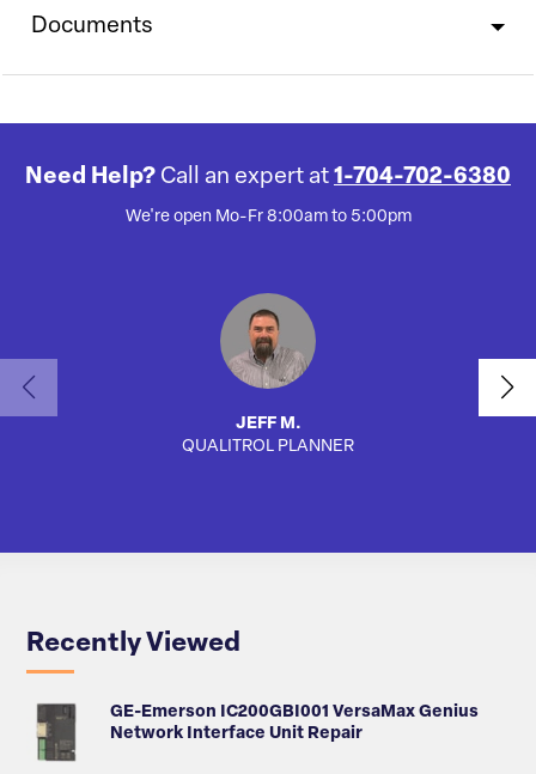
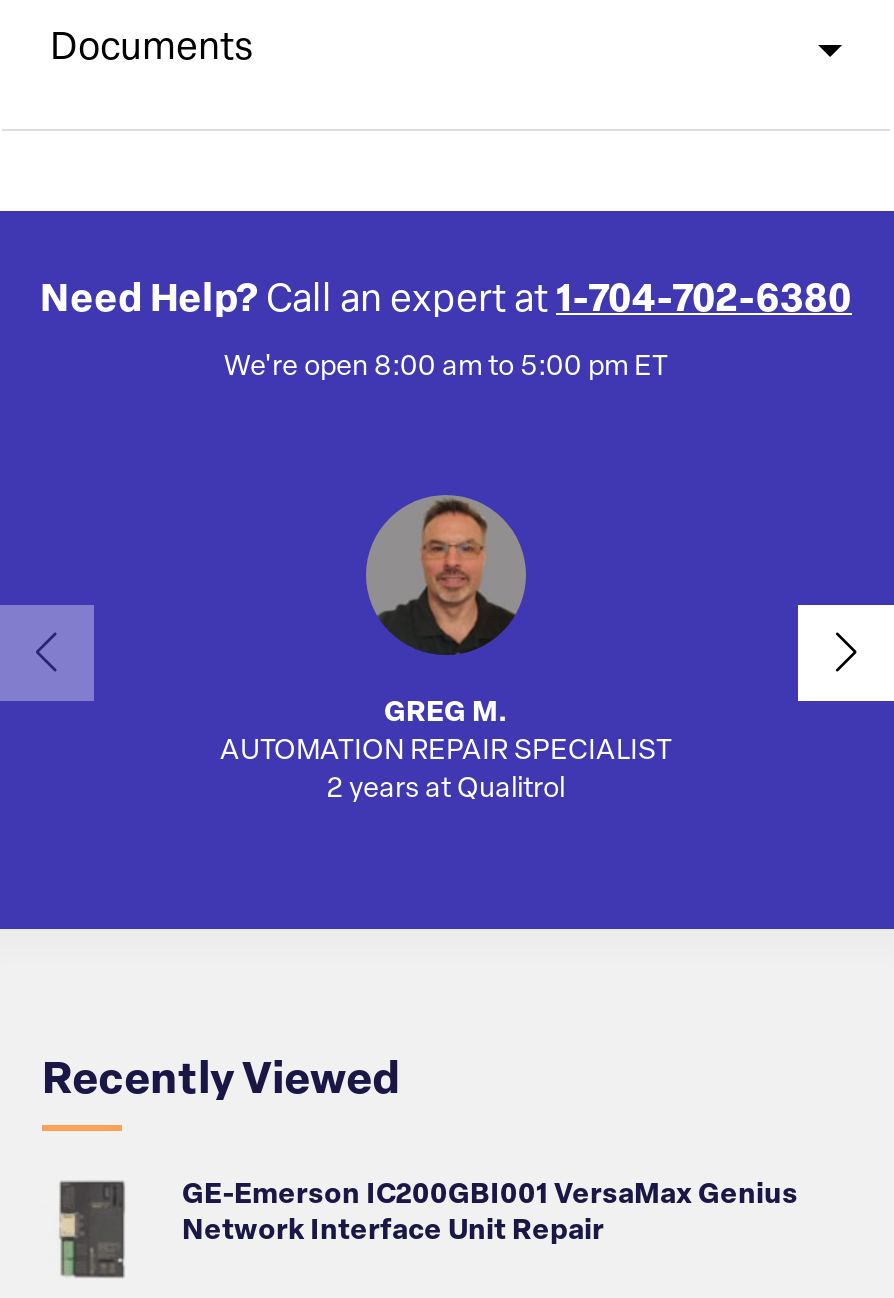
- We're open Mo-Fr 8:00am to 5:00pm
+ We're open 8:00 am to 5:00 pm ET

- [image]
- JEFF M.
- QUALITROL PLANNER
+ [image]
+ GREG M.
+ AUTOMATION REPAIR SPECIALIST
+ 2 years at Qualitrol
